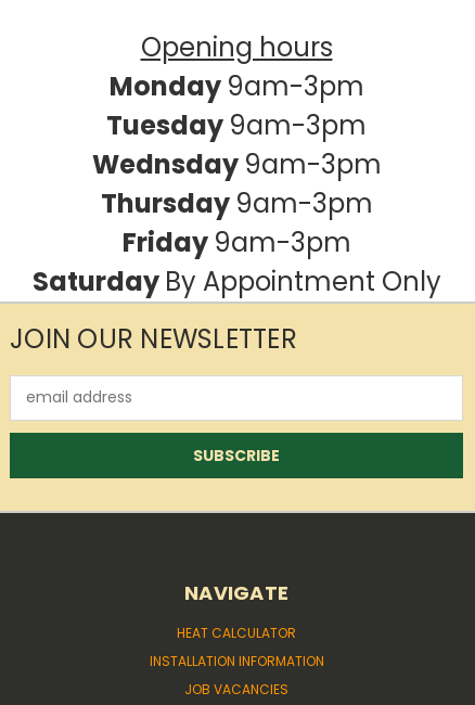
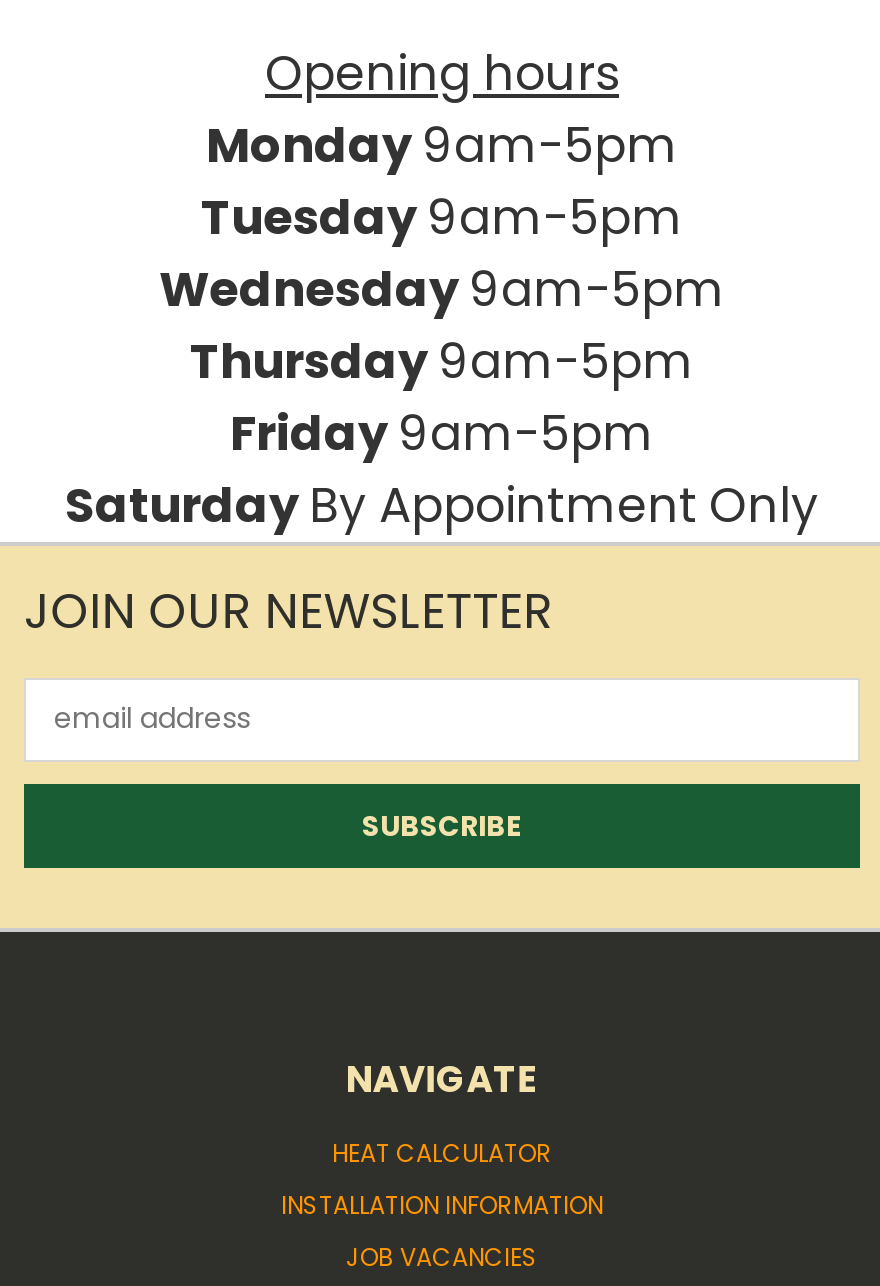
- Monday 9am-3pm
- Tuesday 9am-3pm
- Wednsday 9am-3pm
- Thursday 9am-3pm
- Friday 9am-3pm
+ Monday 9am-5pm
+ Tuesday 9am-5pm
+ Wednesday 9am-5pm
+ Thursday 9am-5pm
+ Friday 9am-5pm
